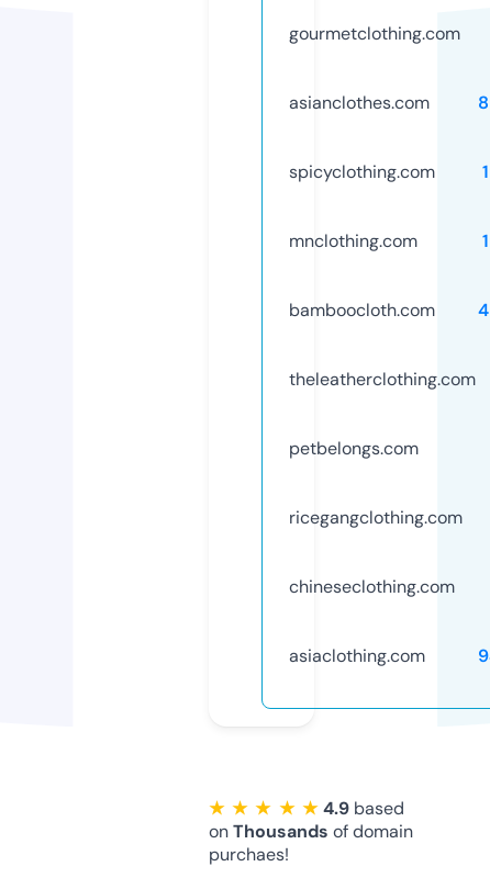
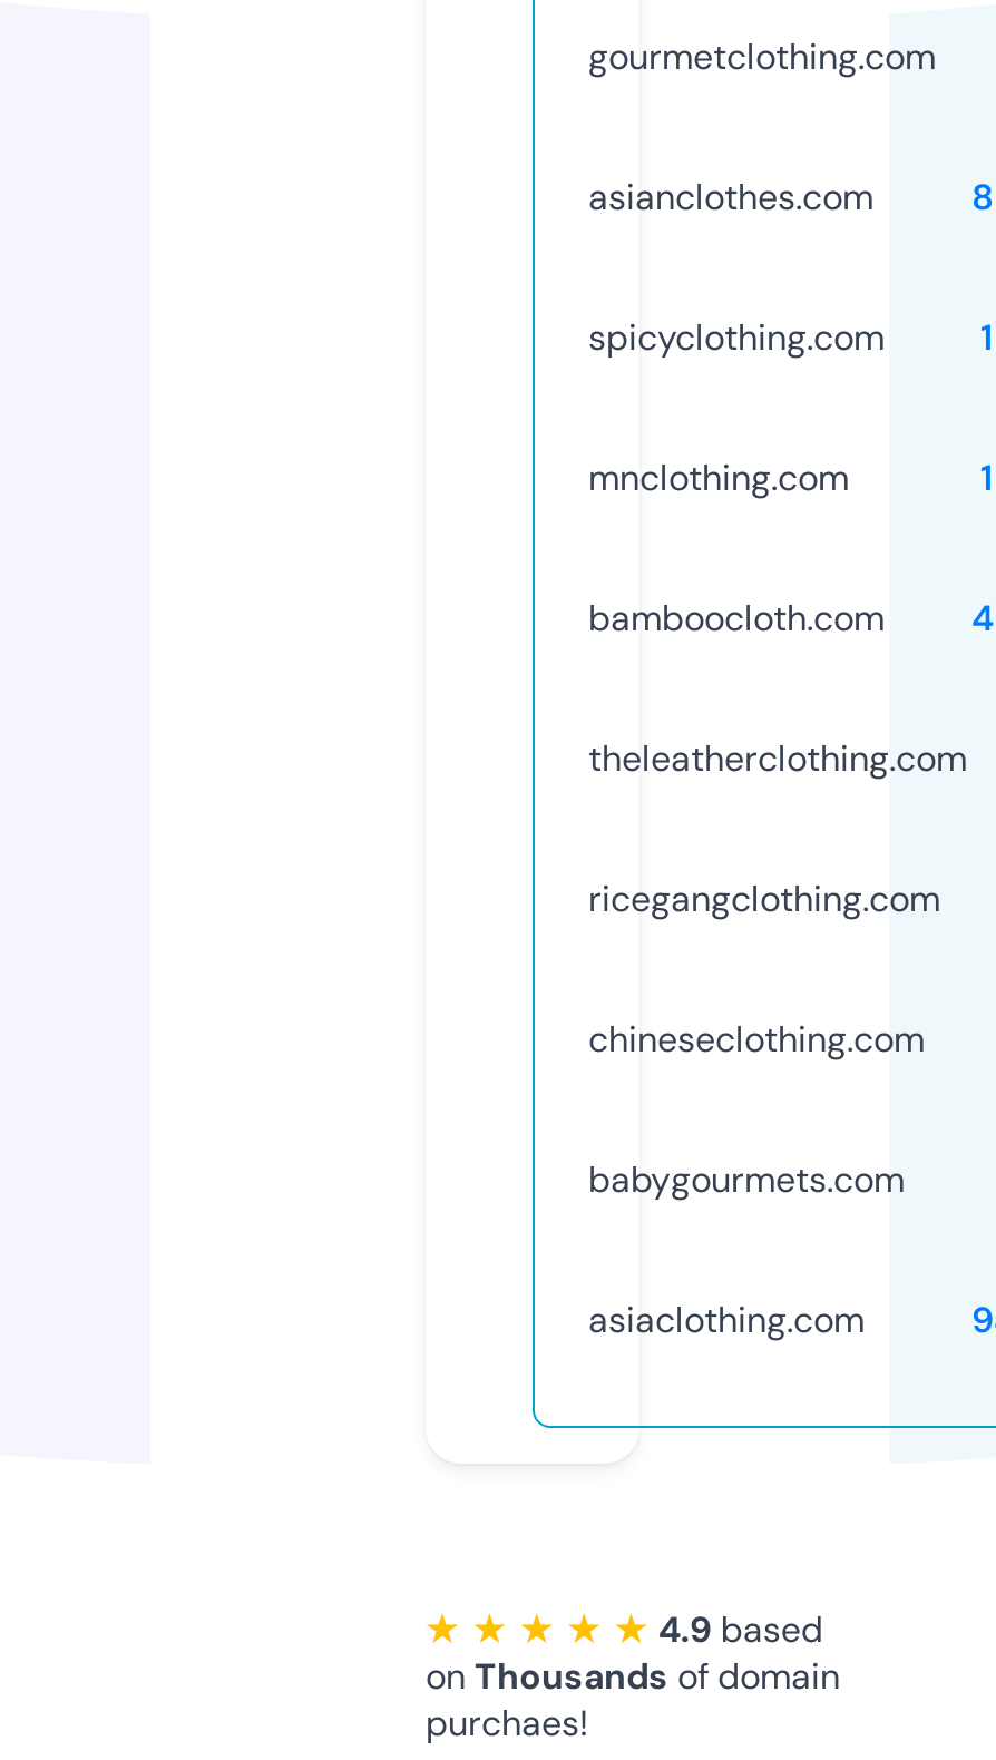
- petbelongs.com

moved up: ricegangclothing.com | chineseclothing.com

+ babygourmets.com
